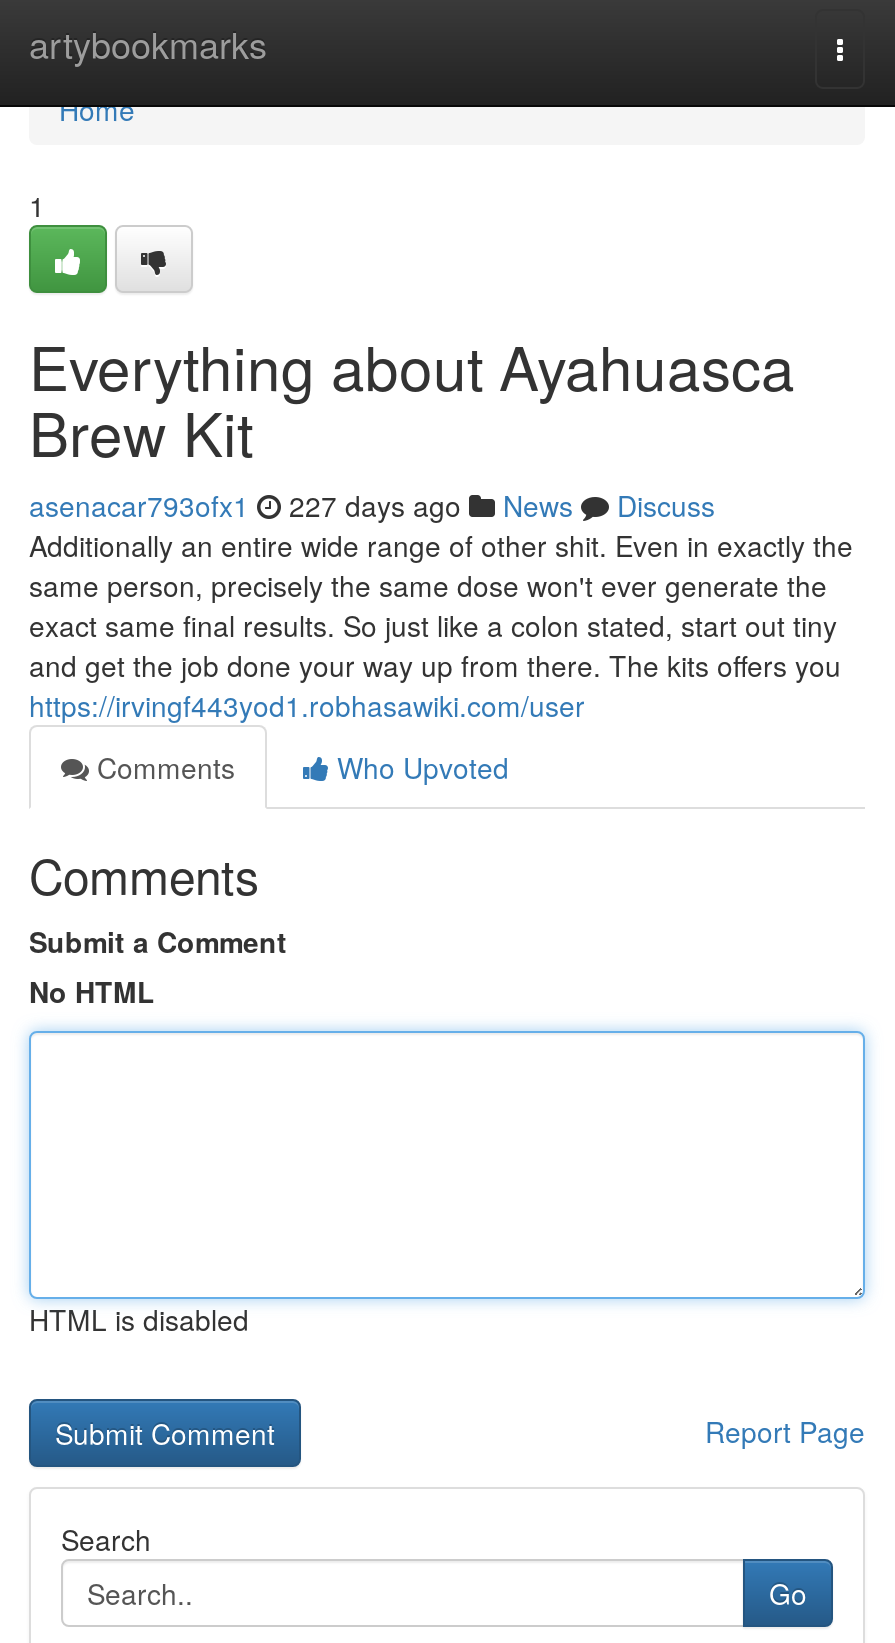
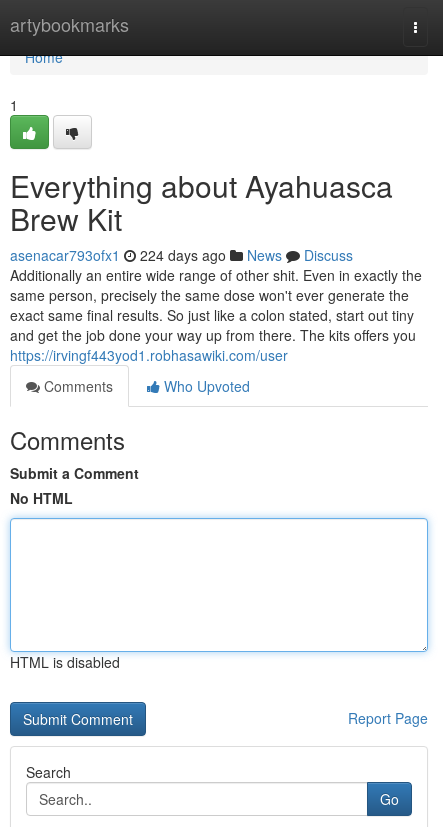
- asenacar793ofx1 227 days ago News Discuss
+ asenacar793ofx1 224 days ago News Discuss
